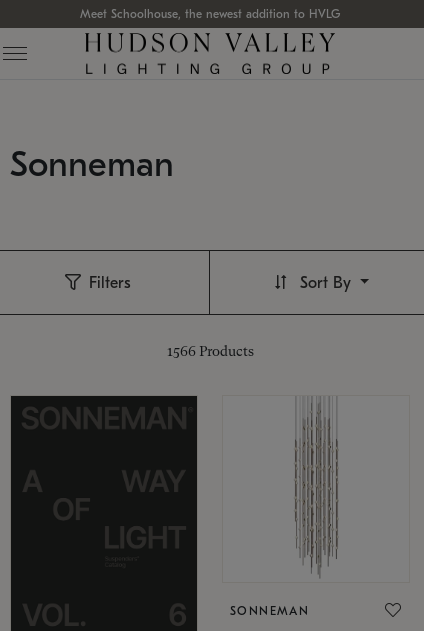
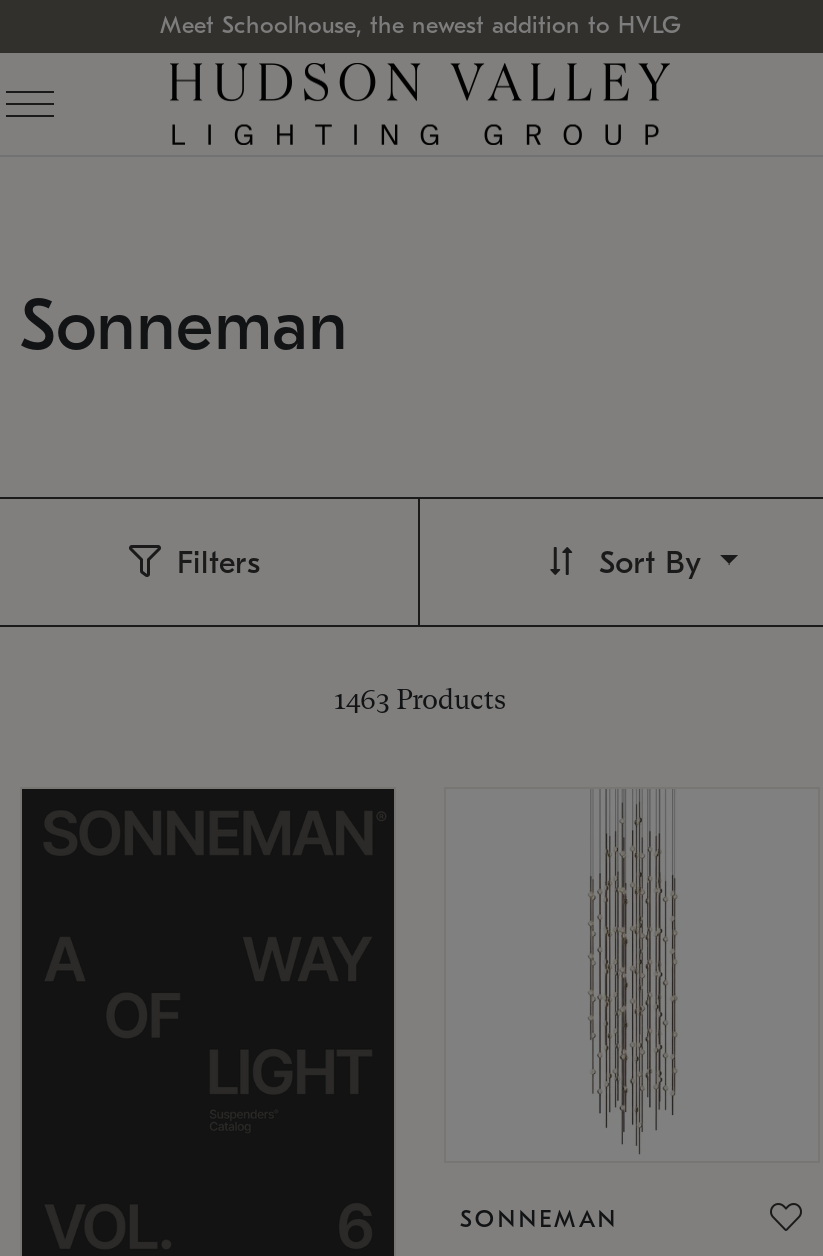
- 1566 Products
+ 1463 Products
